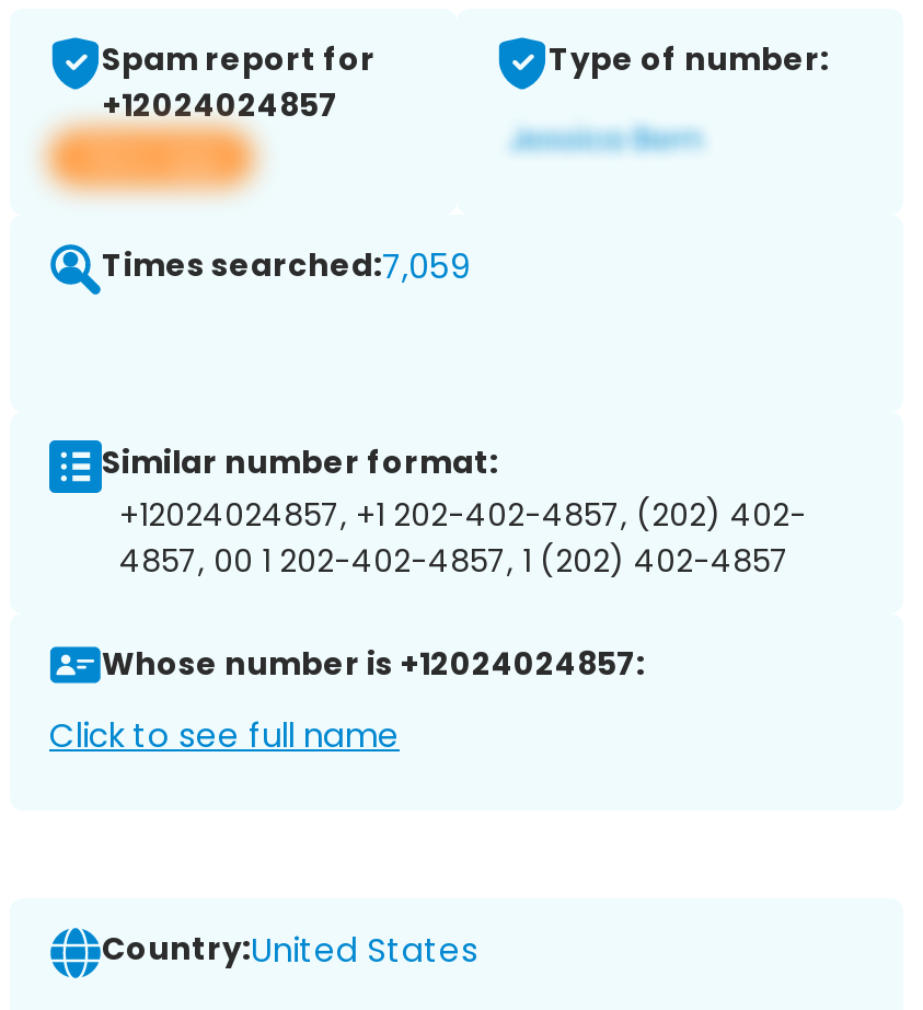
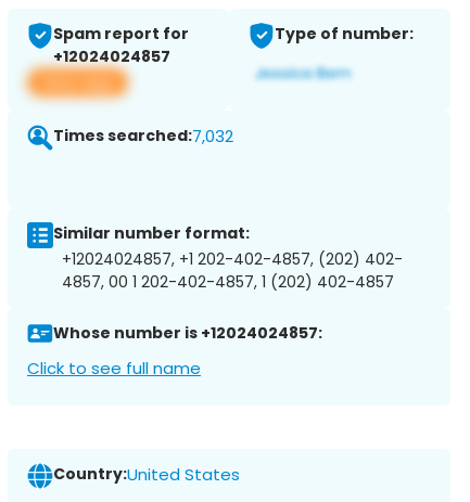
- Times searched:7,059
+ Times searched:7,032
